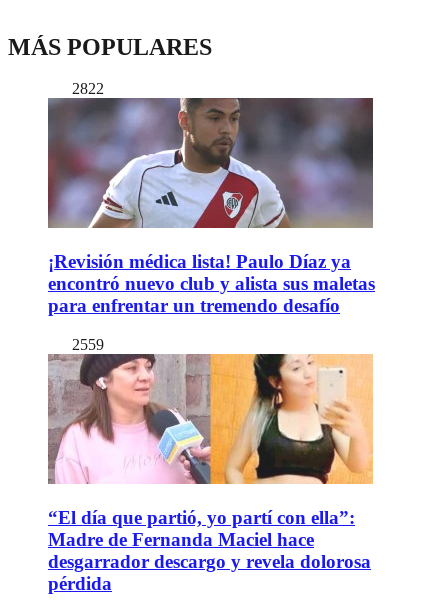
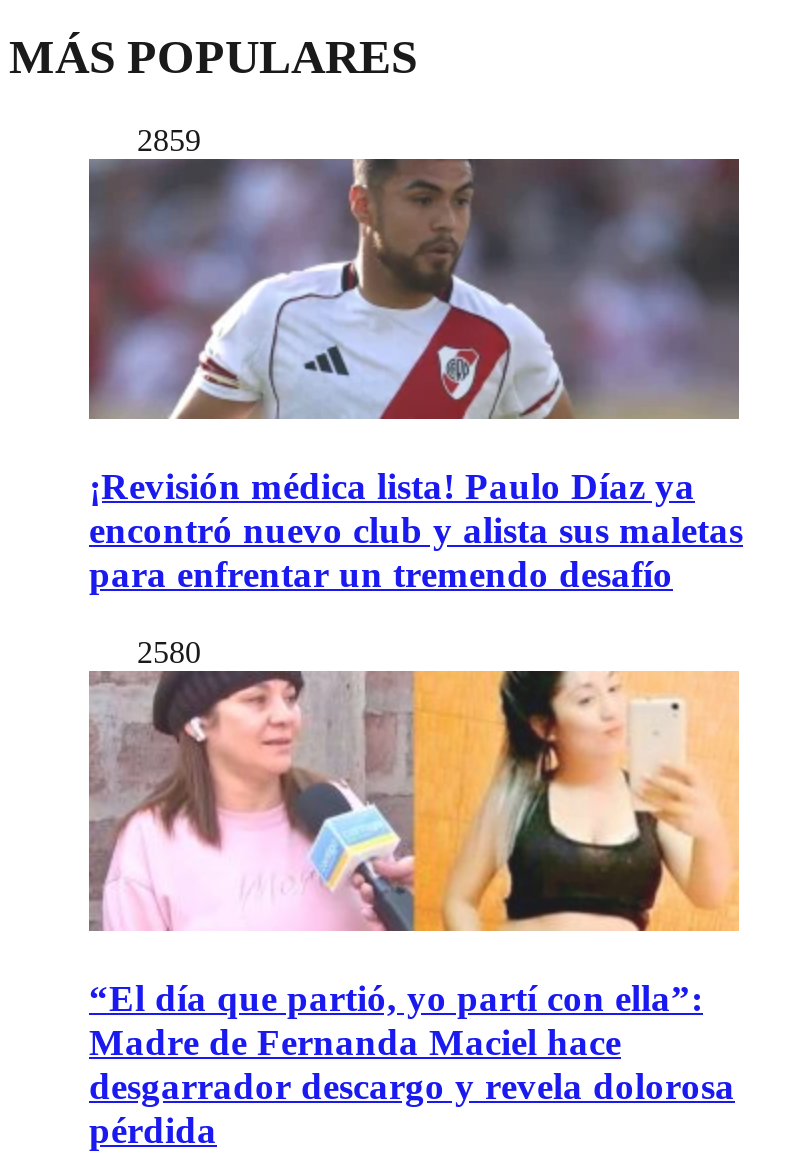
- 2822
+ 2859

- 2559
+ 2580
